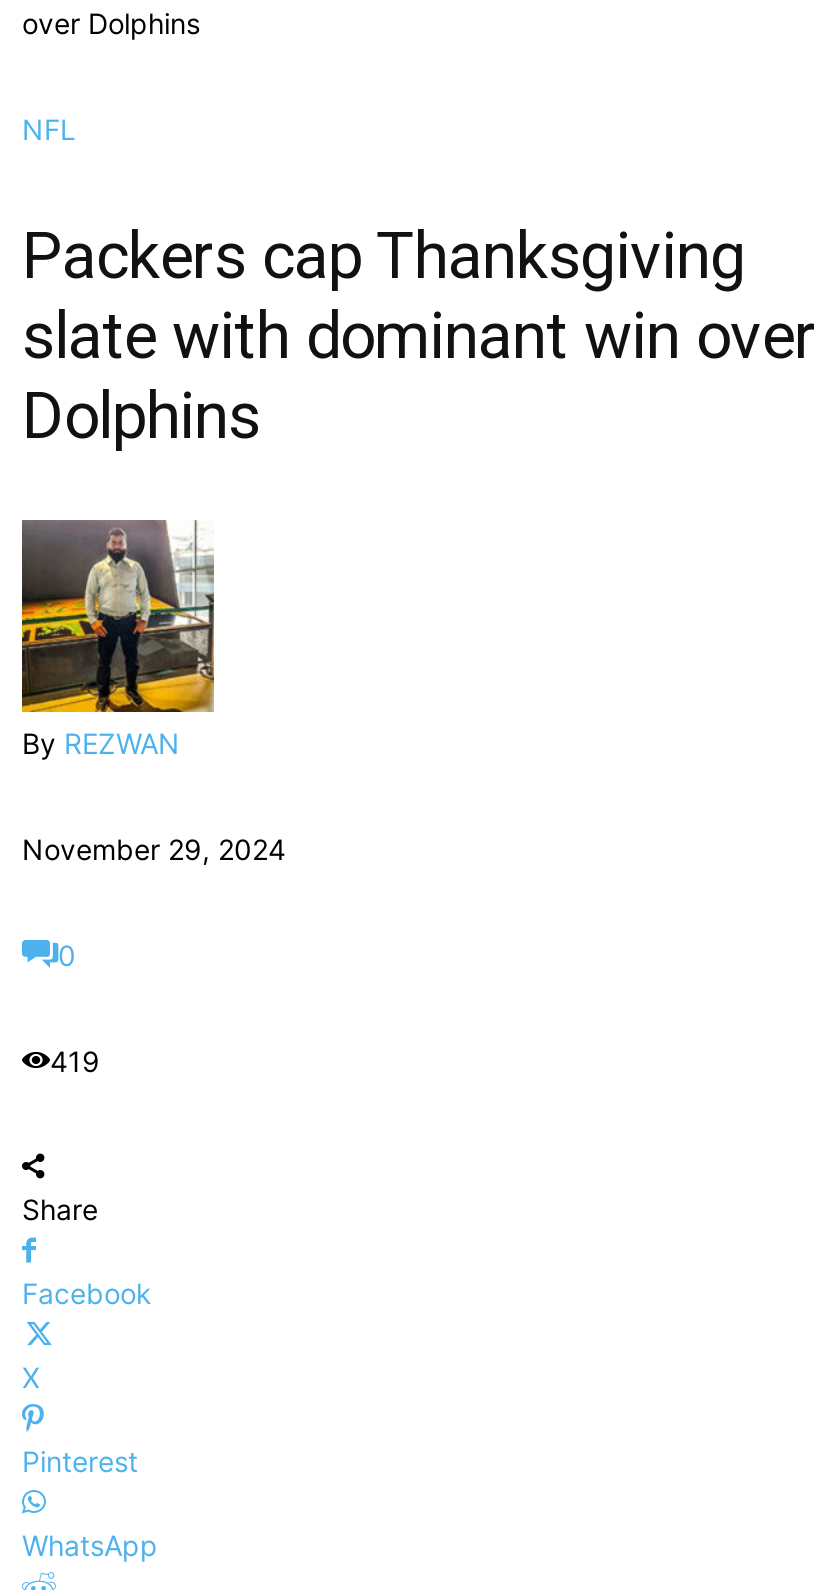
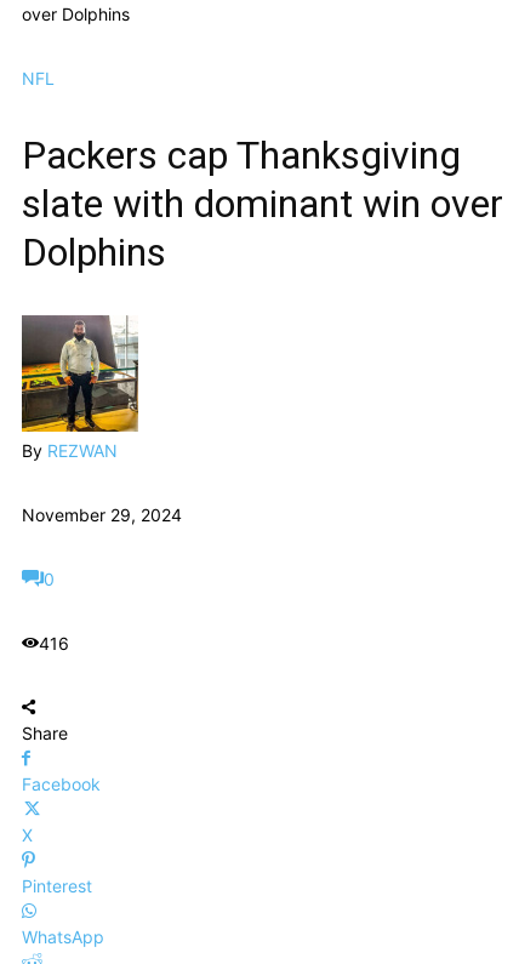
- 419
+ 416
